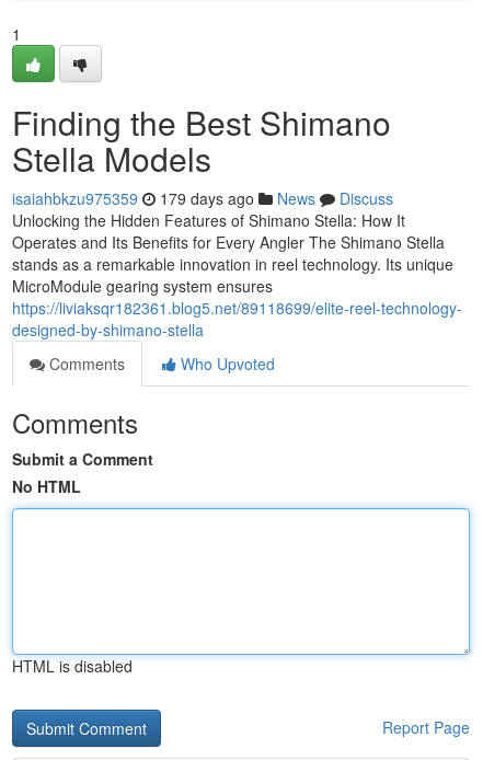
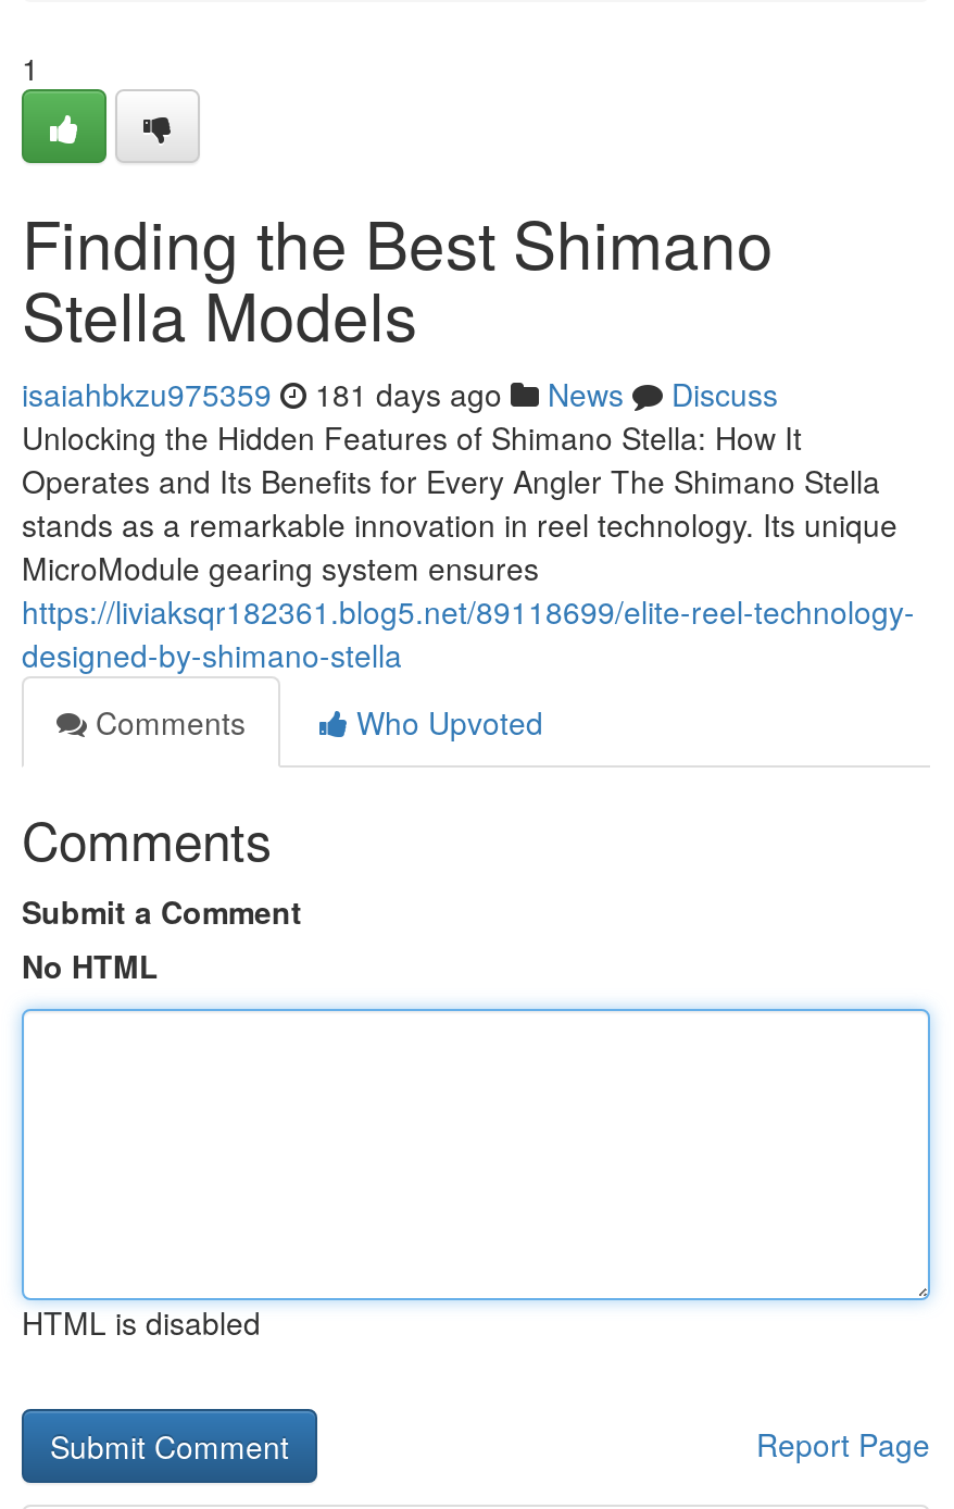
- isaiahbkzu975359 179 days ago News Discuss
+ isaiahbkzu975359 181 days ago News Discuss
